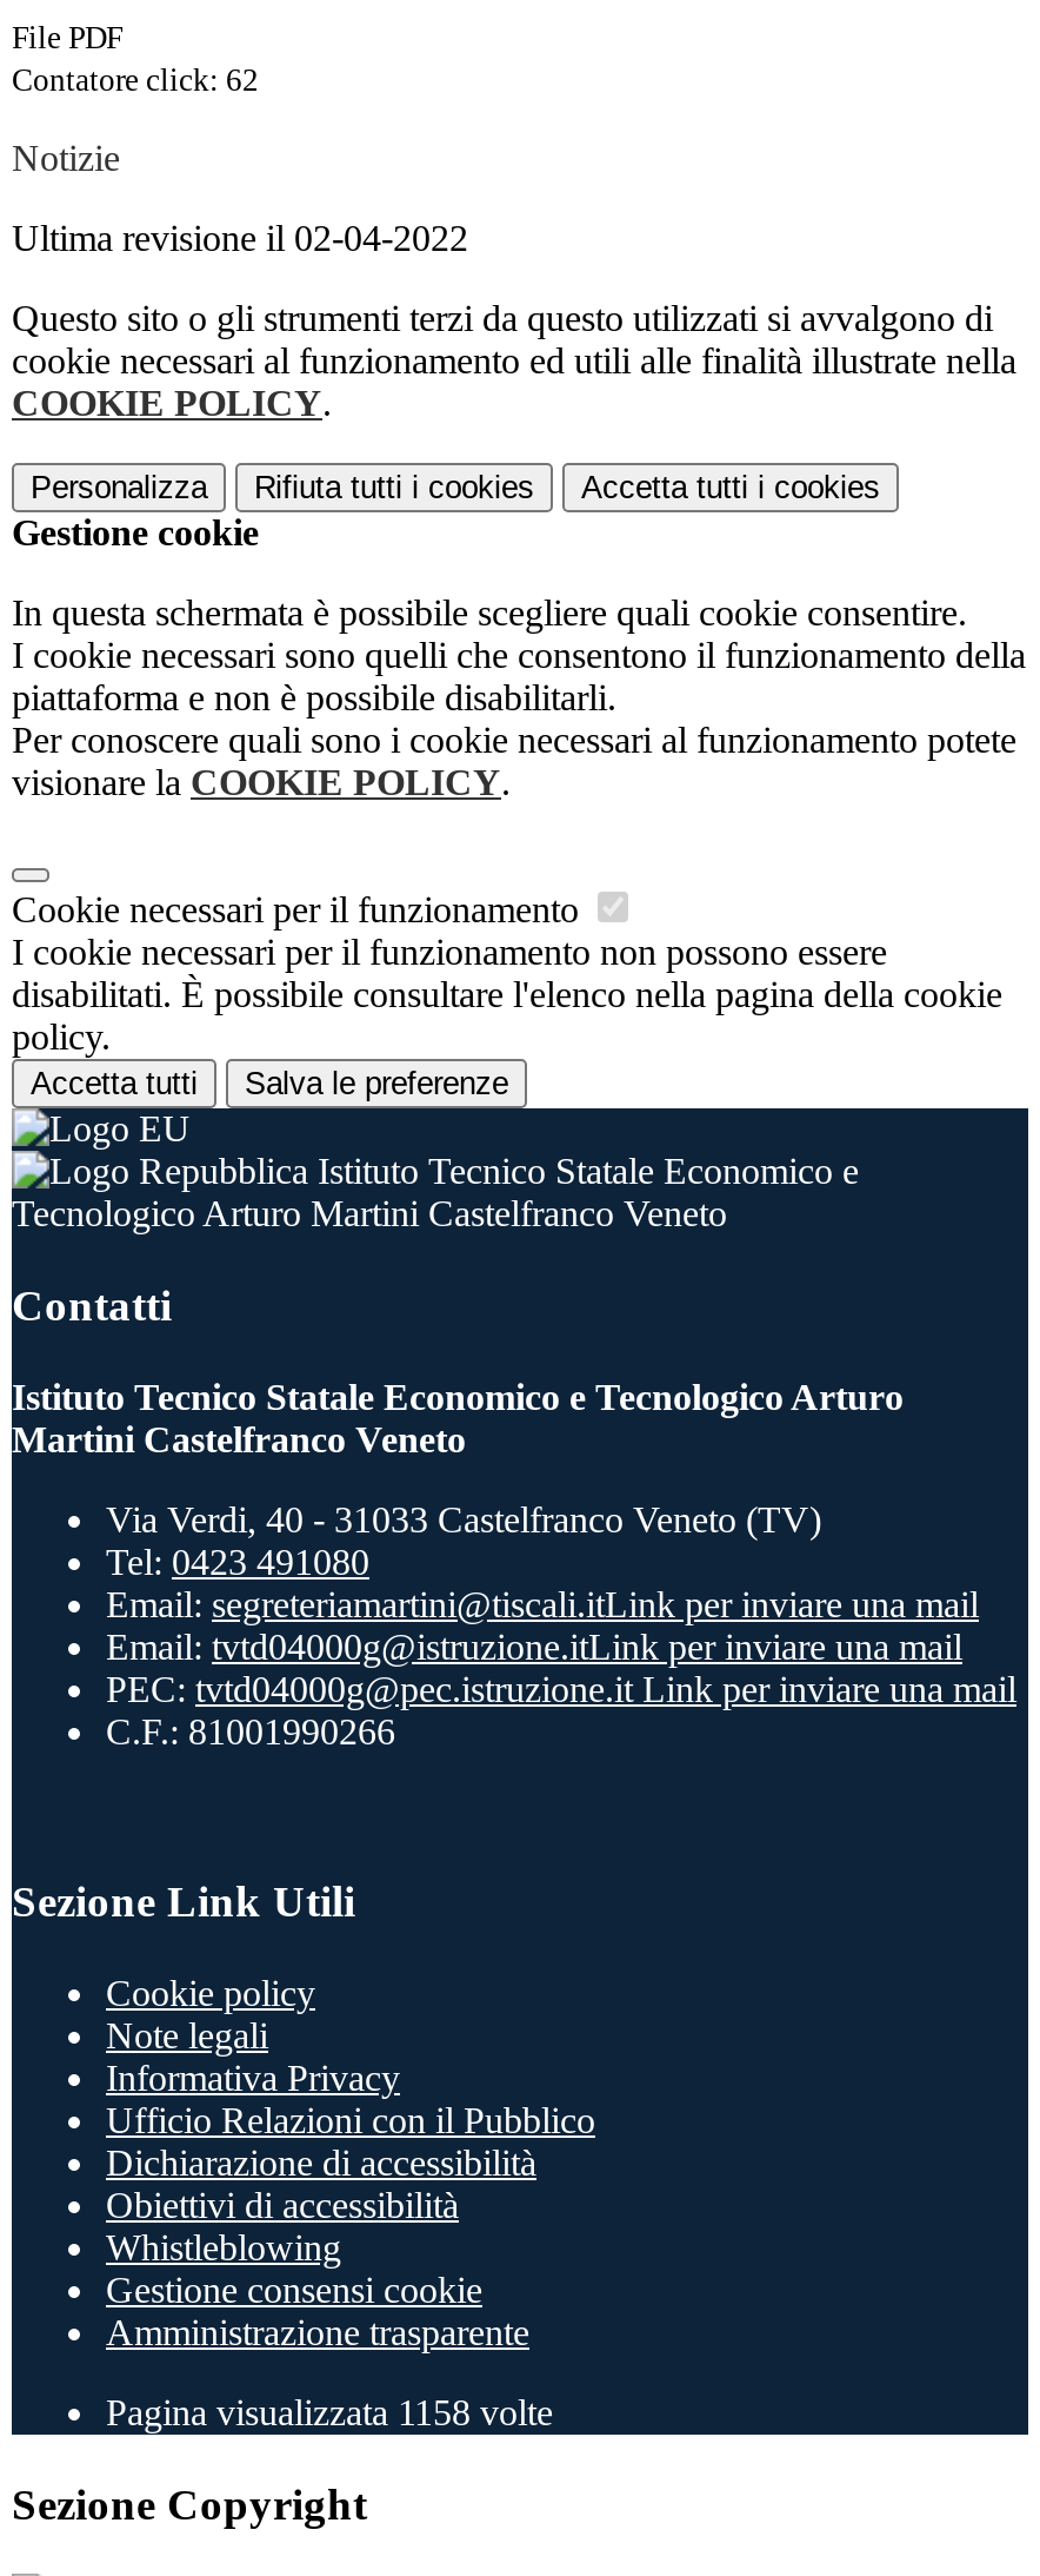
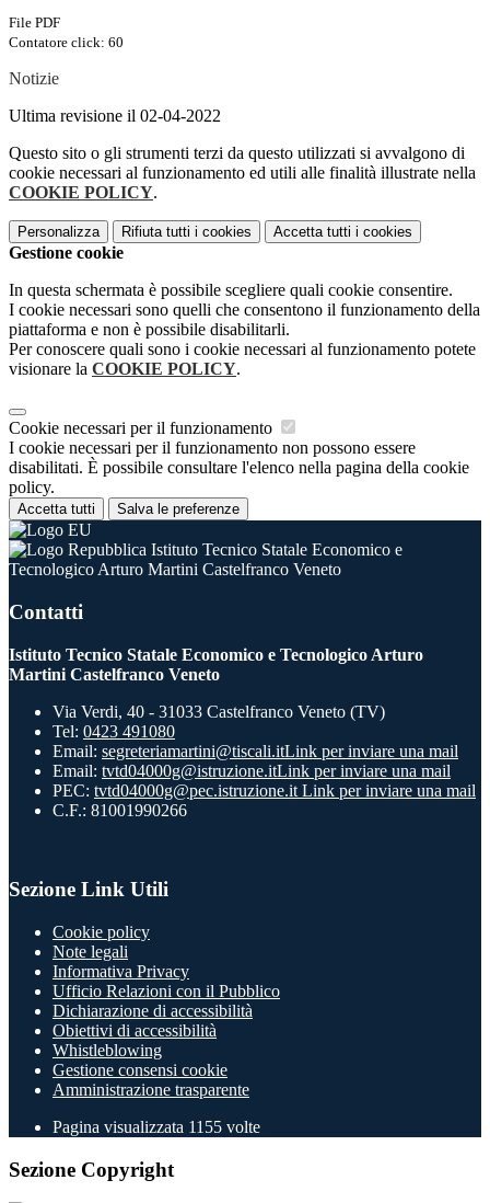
- Contatore click: 62
+ Contatore click: 60

- Pagina visualizzata 1158 volte
+ Pagina visualizzata 1155 volte
